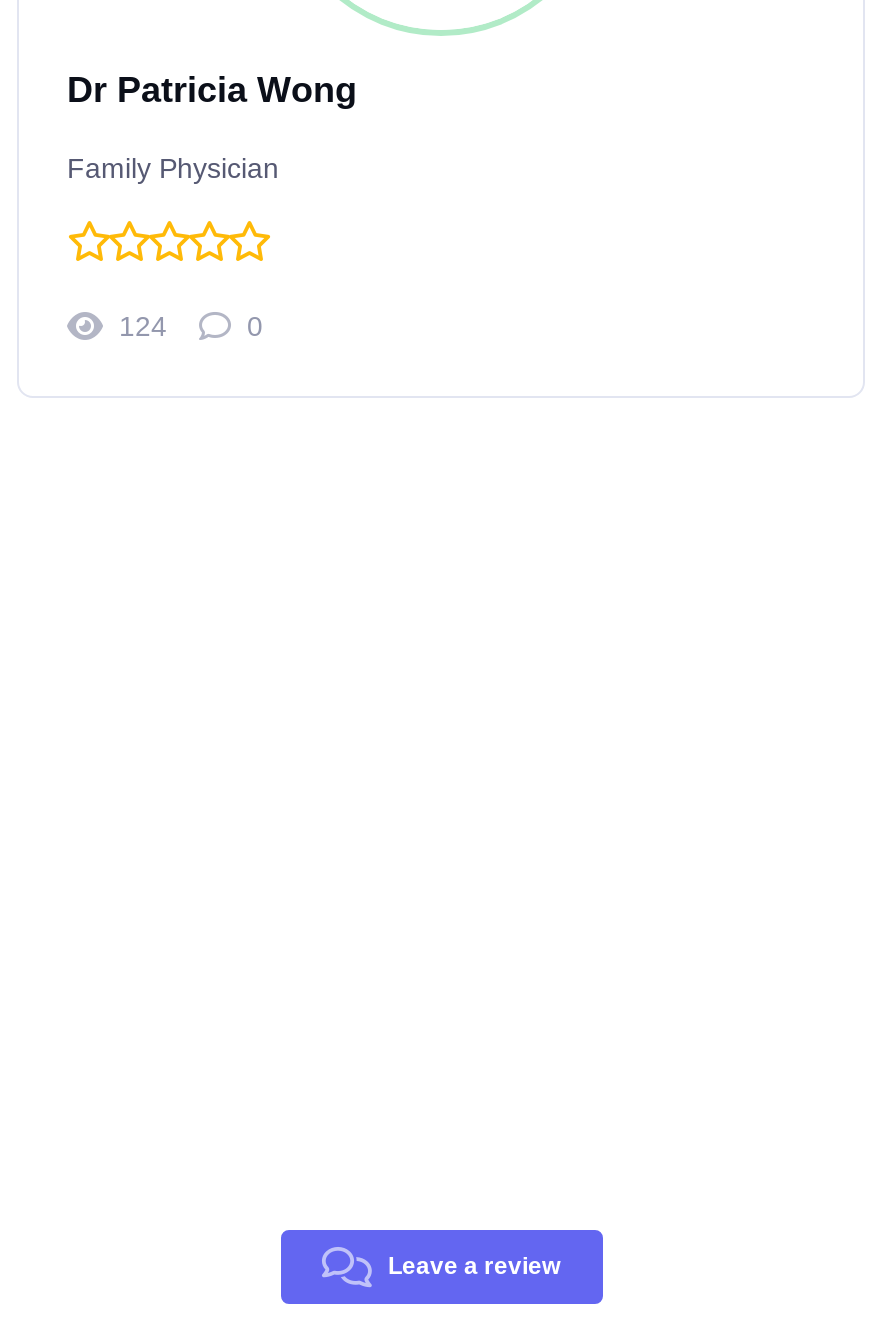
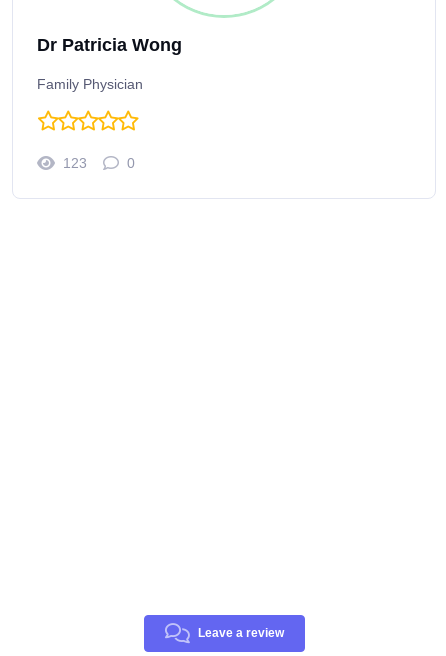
- 124
+ 123
